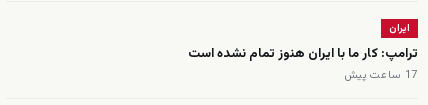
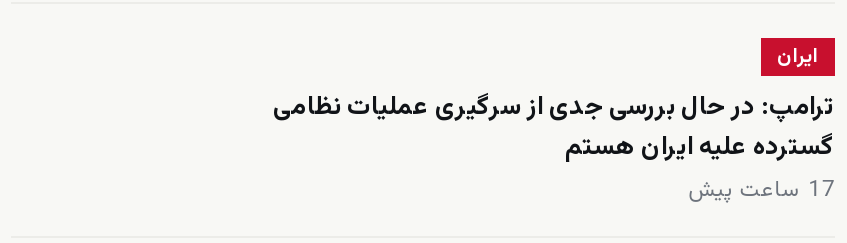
- ترامپ: کار ما با ایران هنوز تمام نشده است
+ ترامپ: در حال بررسی جدی از سرگیری عملیات نظامی
+ گسترده علیه ایران هستم
